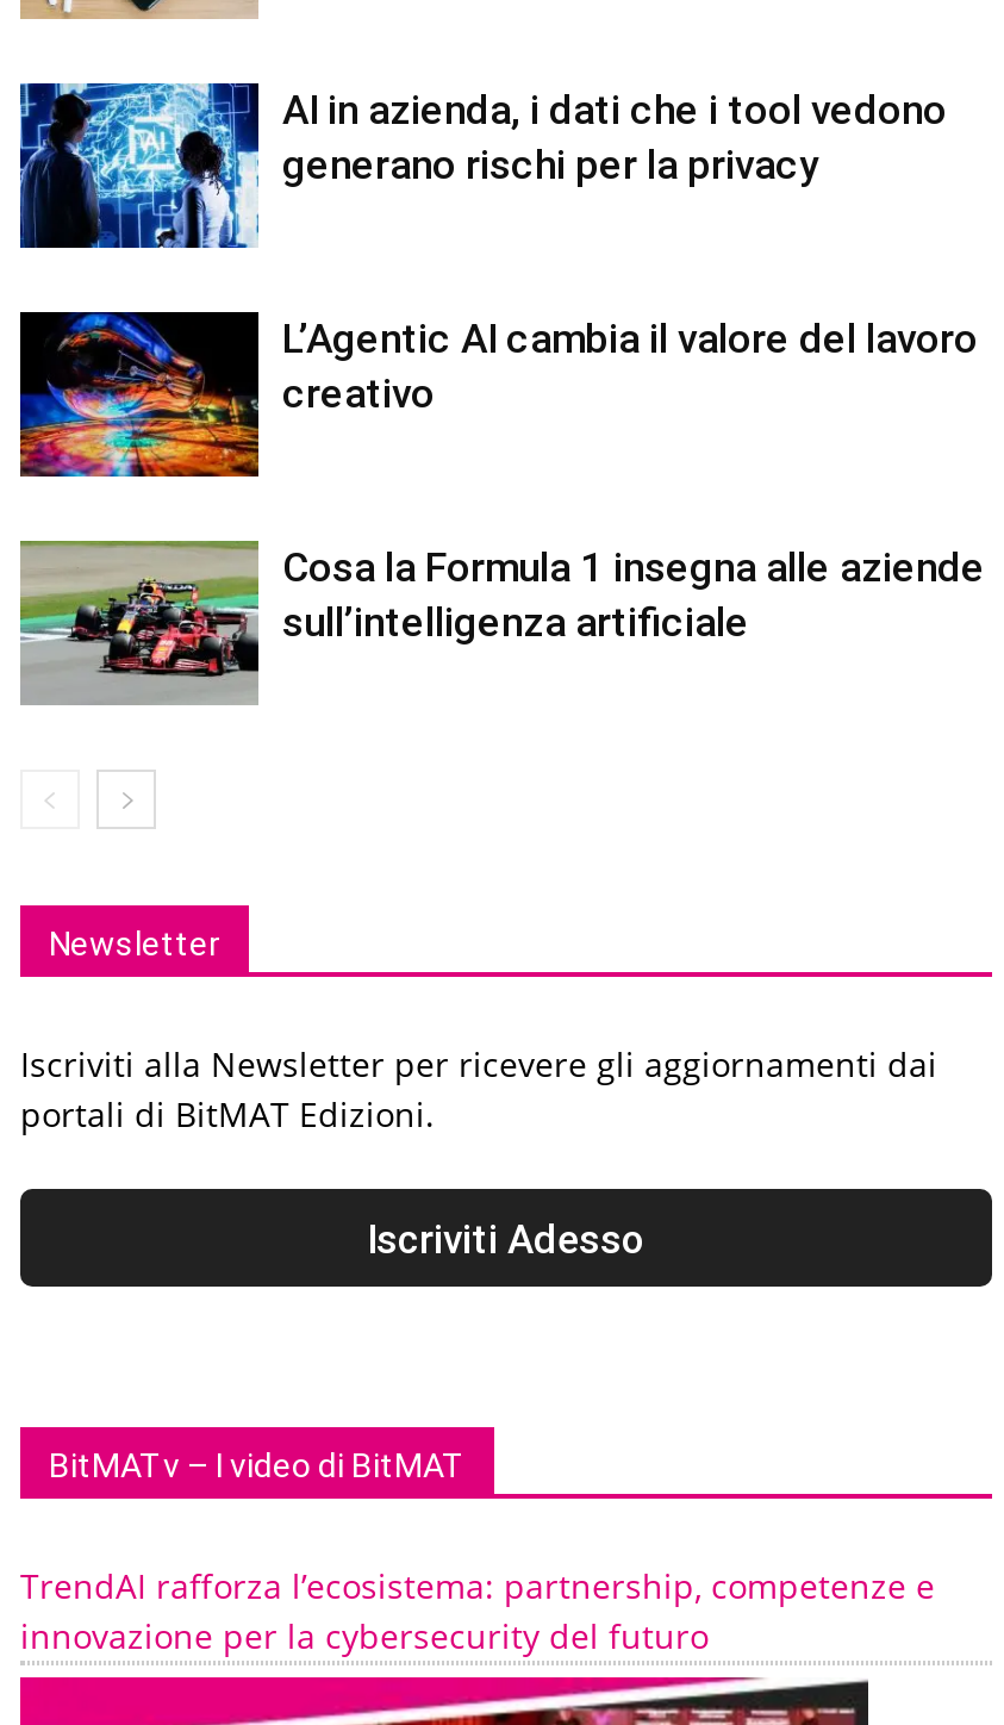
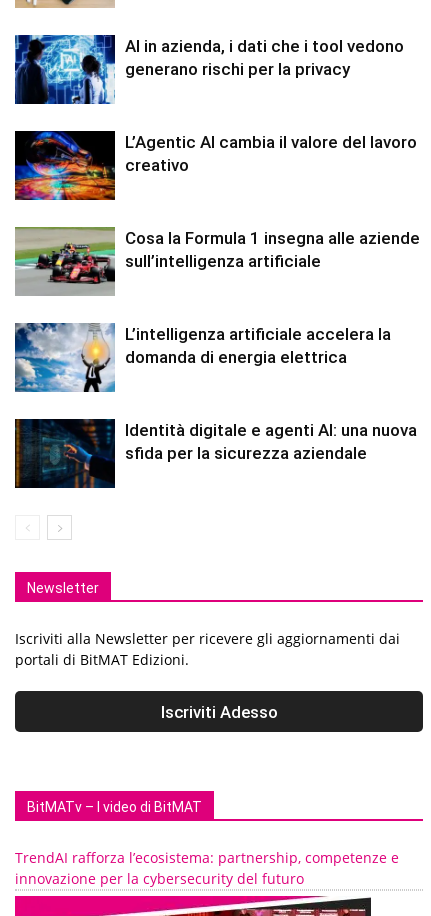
+ [image]
+ L’intelligenza artificiale accelera la
+ domanda di energia elettrica

+ [image]
+ Identità digitale e agenti AI: una nuova
+ sfida per la sicurezza aziendale
